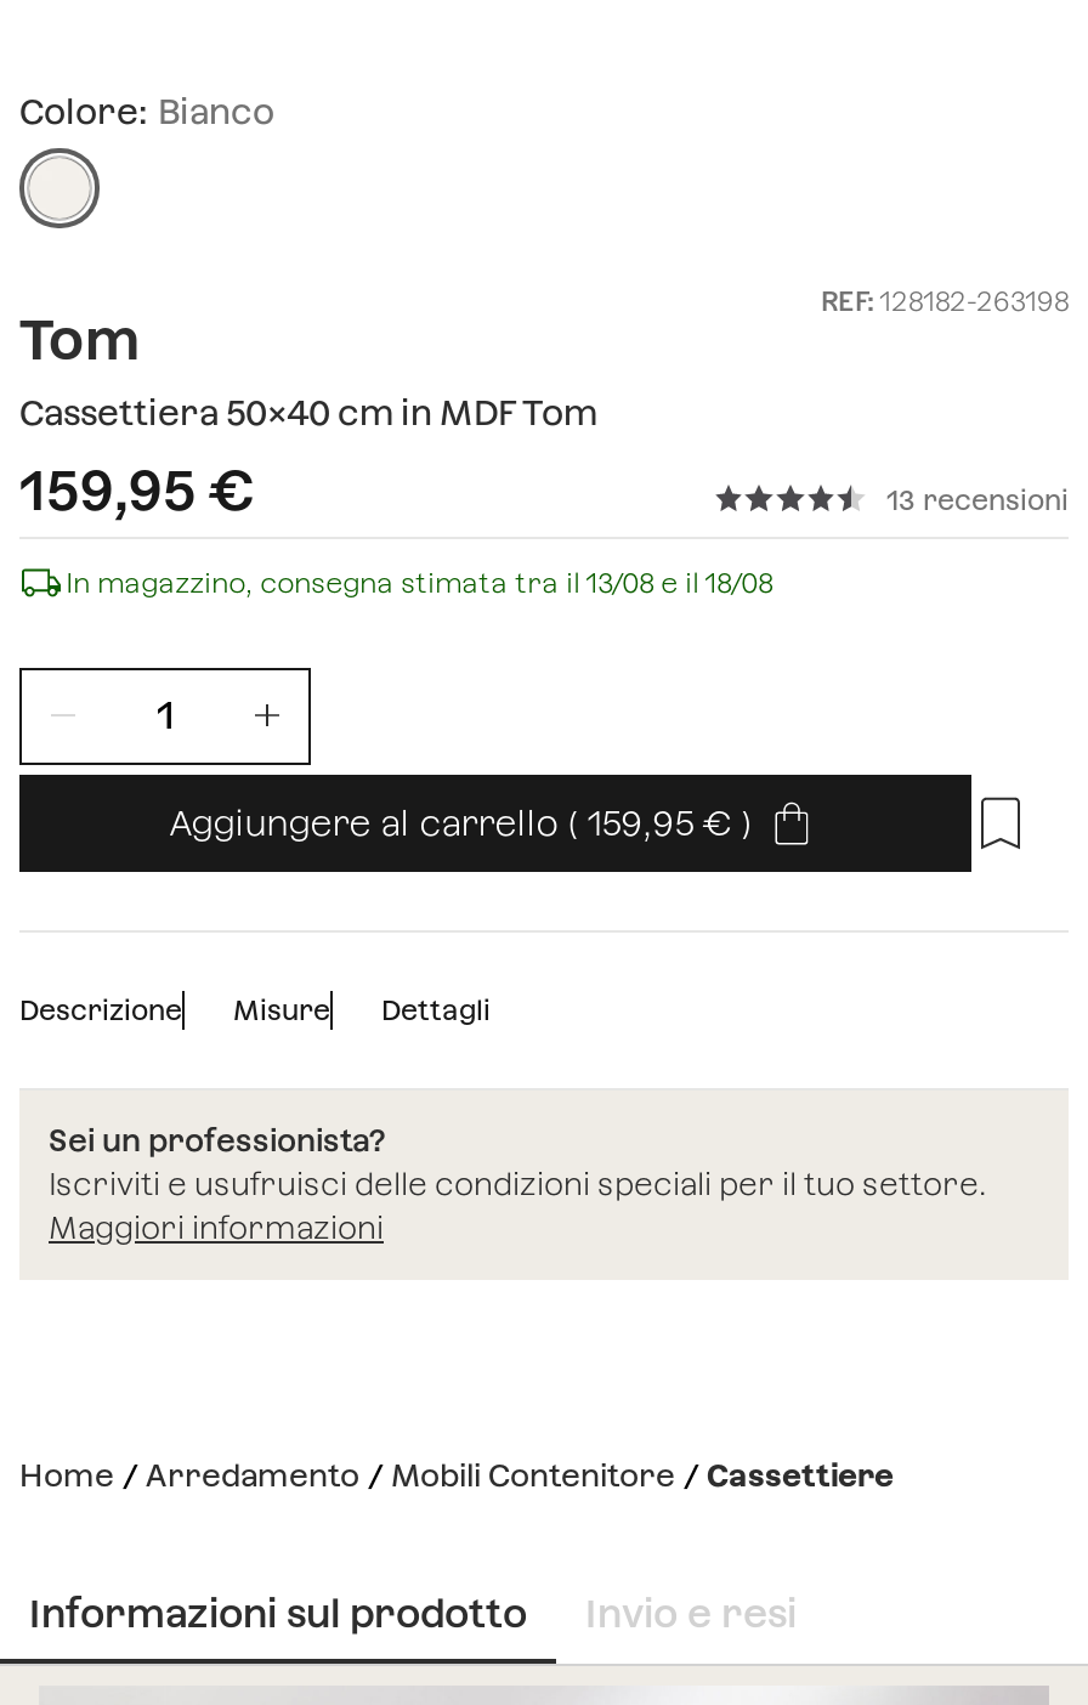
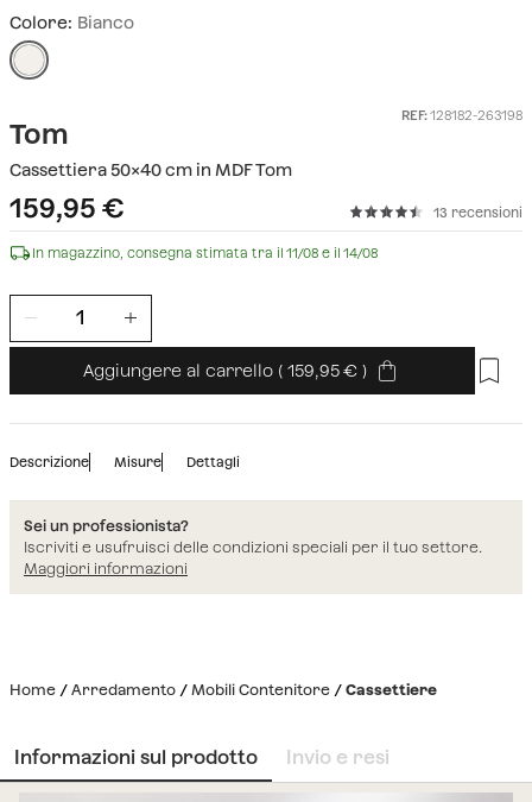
- In magazzino, consegna stimata tra il 13/08 e il 18/08
+ In magazzino, consegna stimata tra il 11/08 e il 14/08
